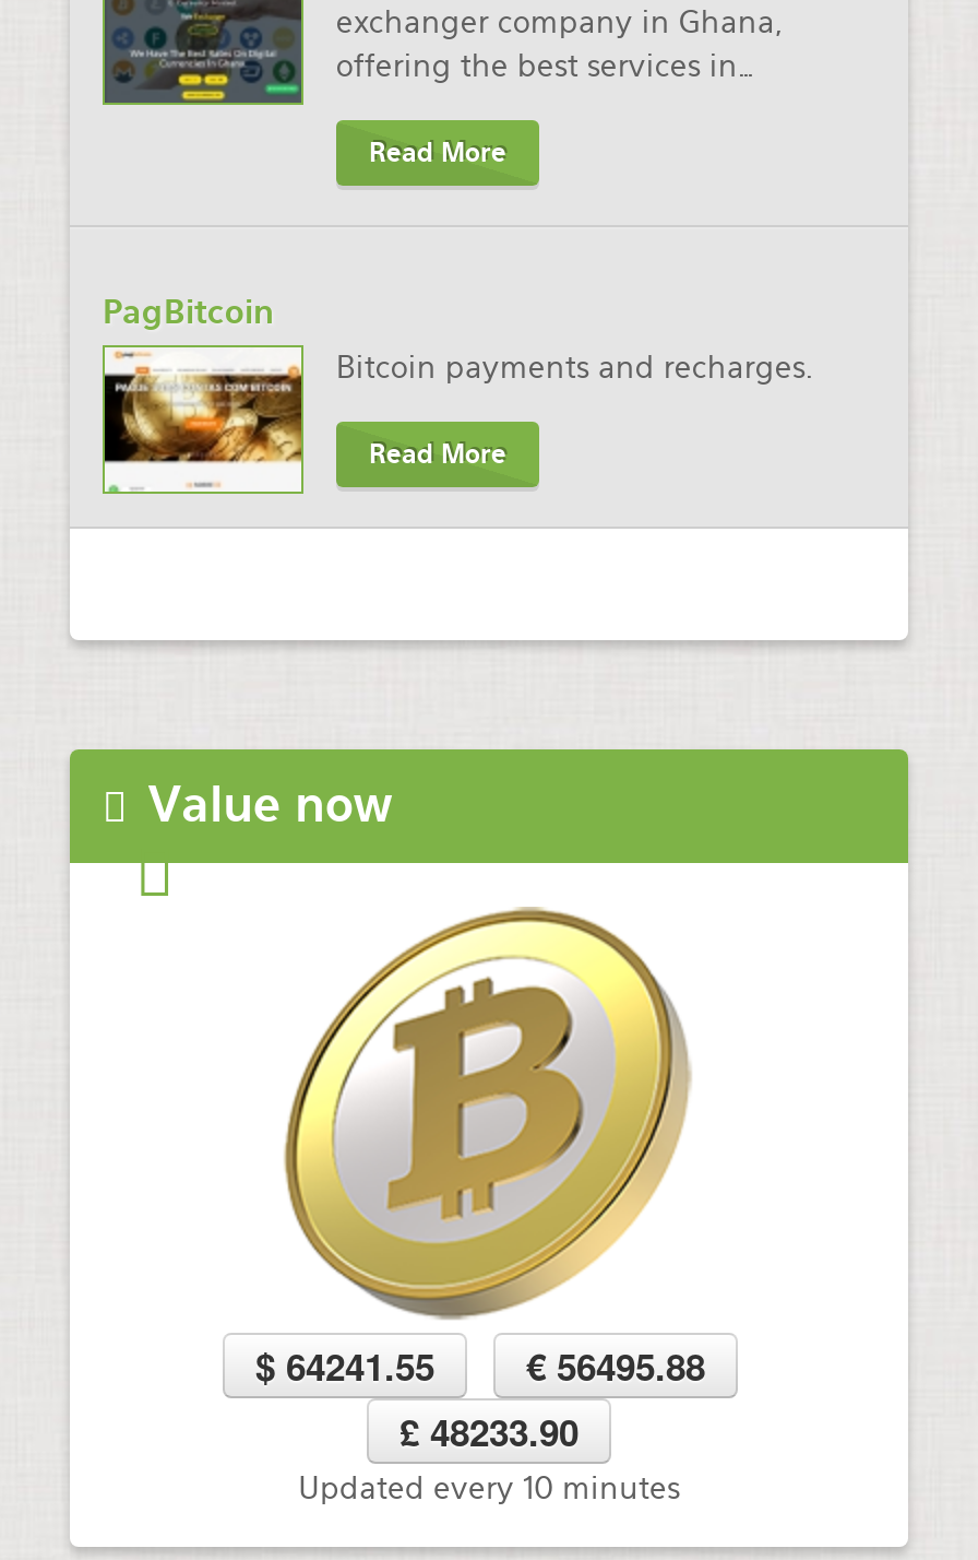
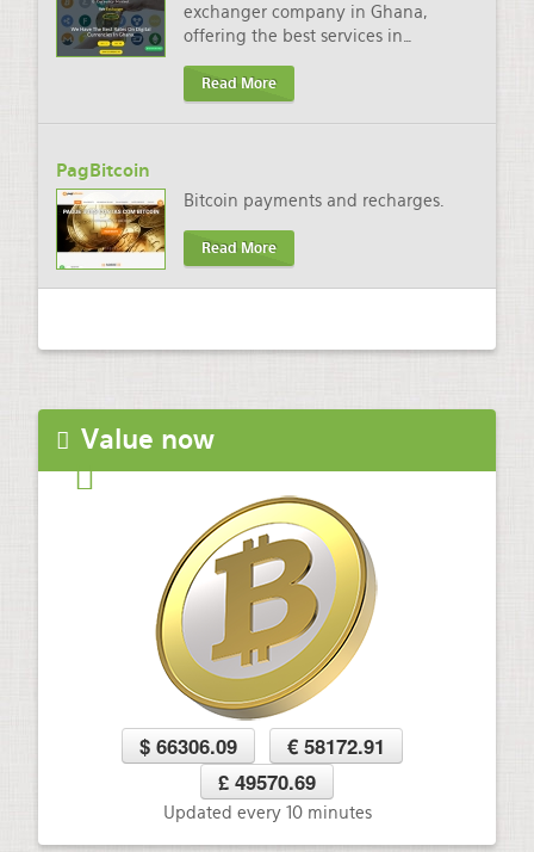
- $ 64241.55
+ $ 66306.09

- € 56495.88
+ € 58172.91

- £ 48233.90
+ £ 49570.69
